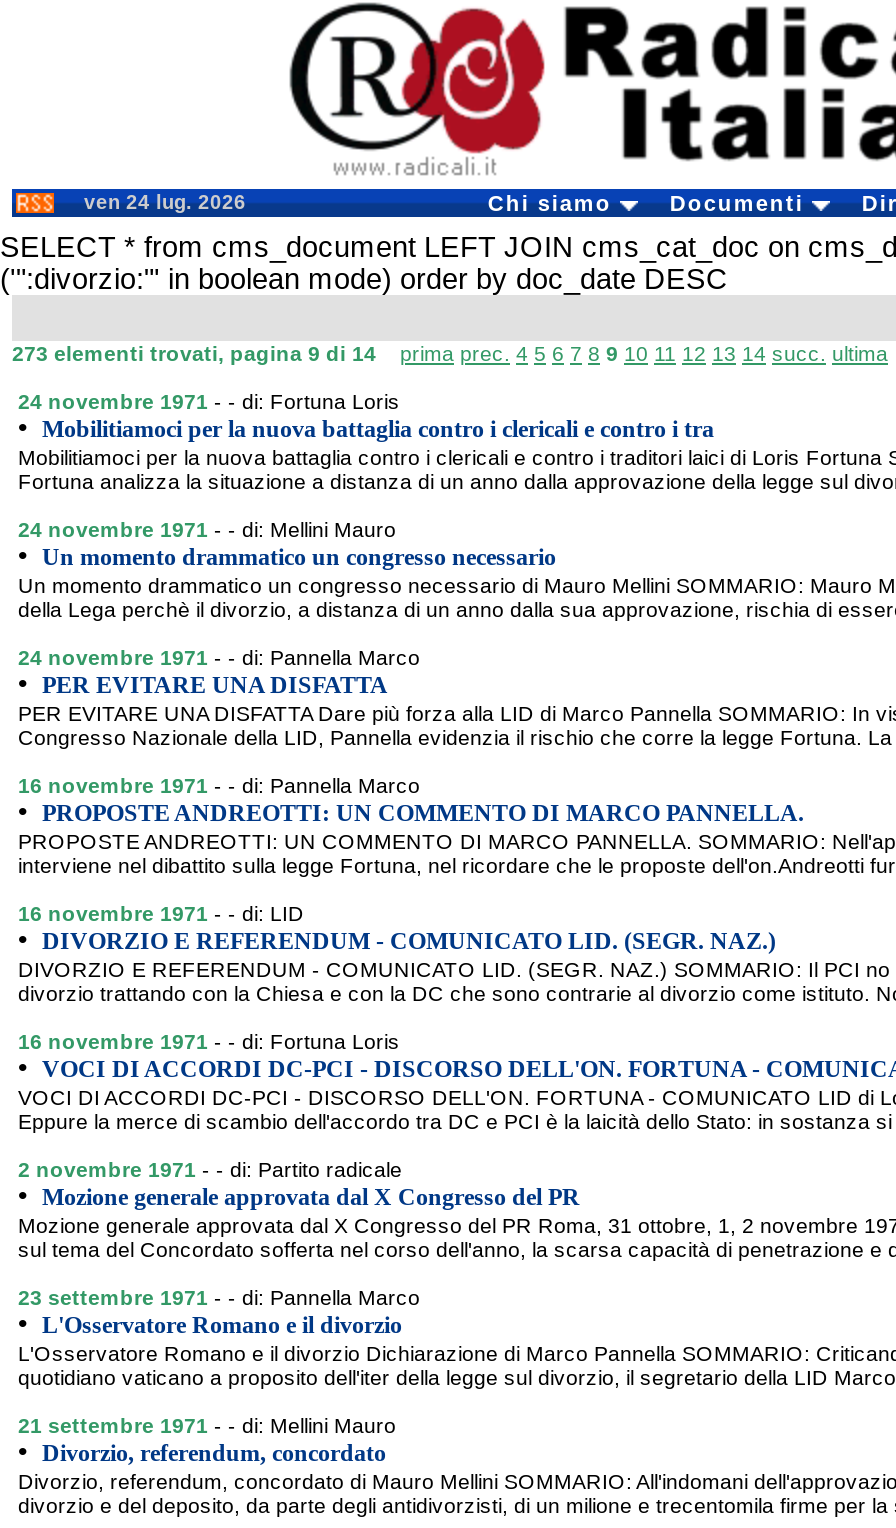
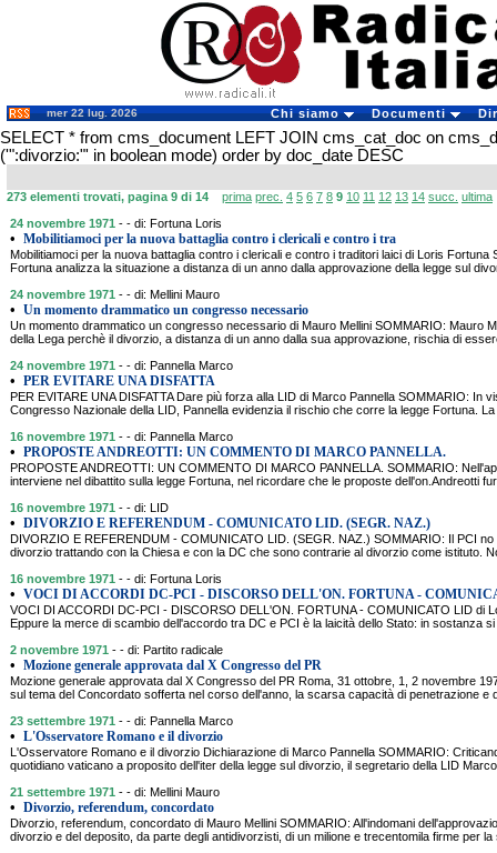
- ven 24 lug. 2026
+ mer 22 lug. 2026
